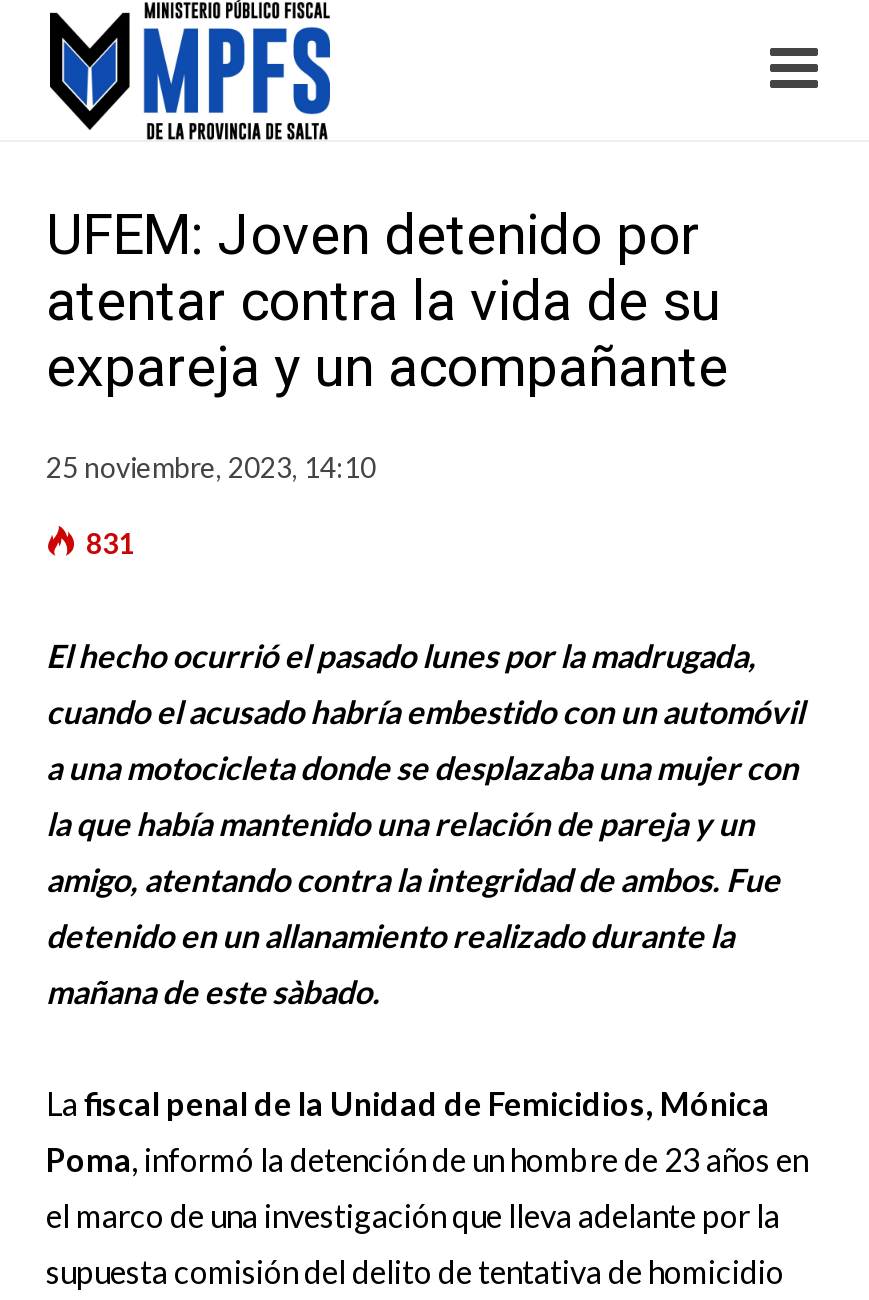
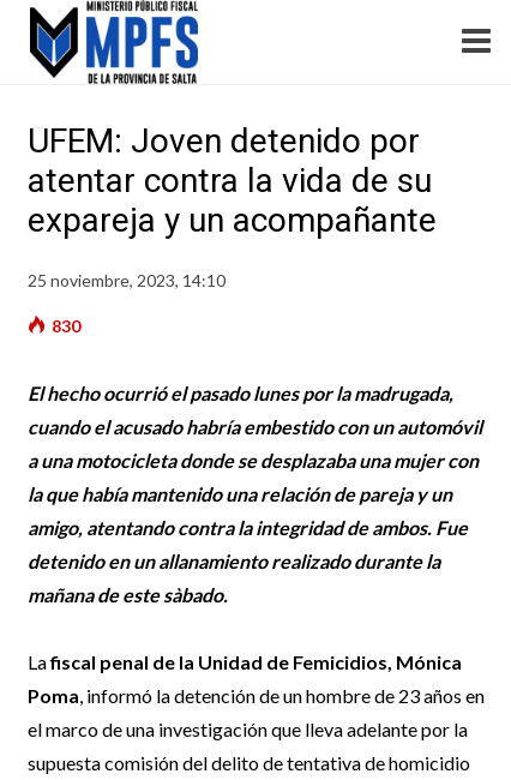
- 831
+ 830
